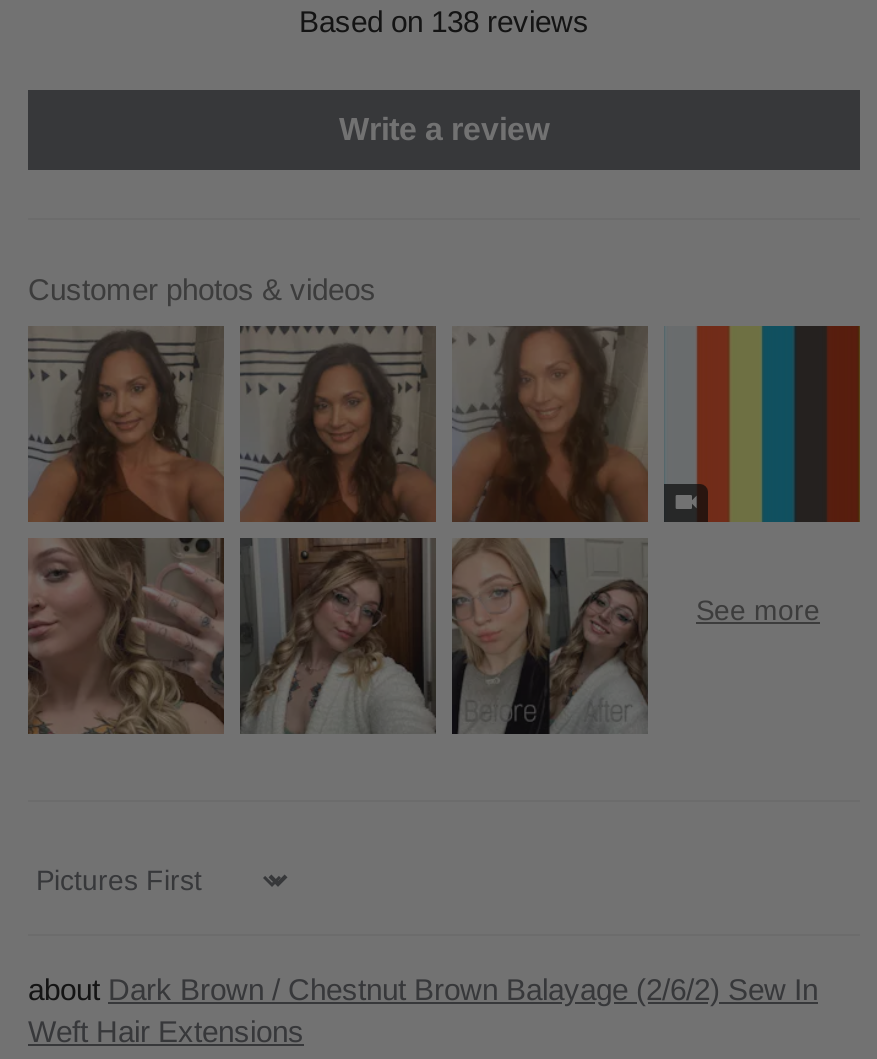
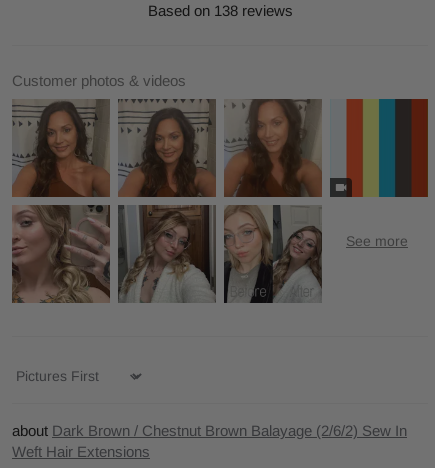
- Write a review
